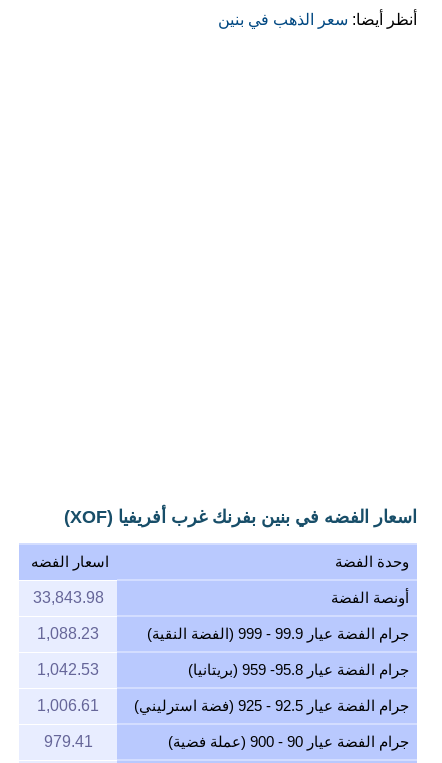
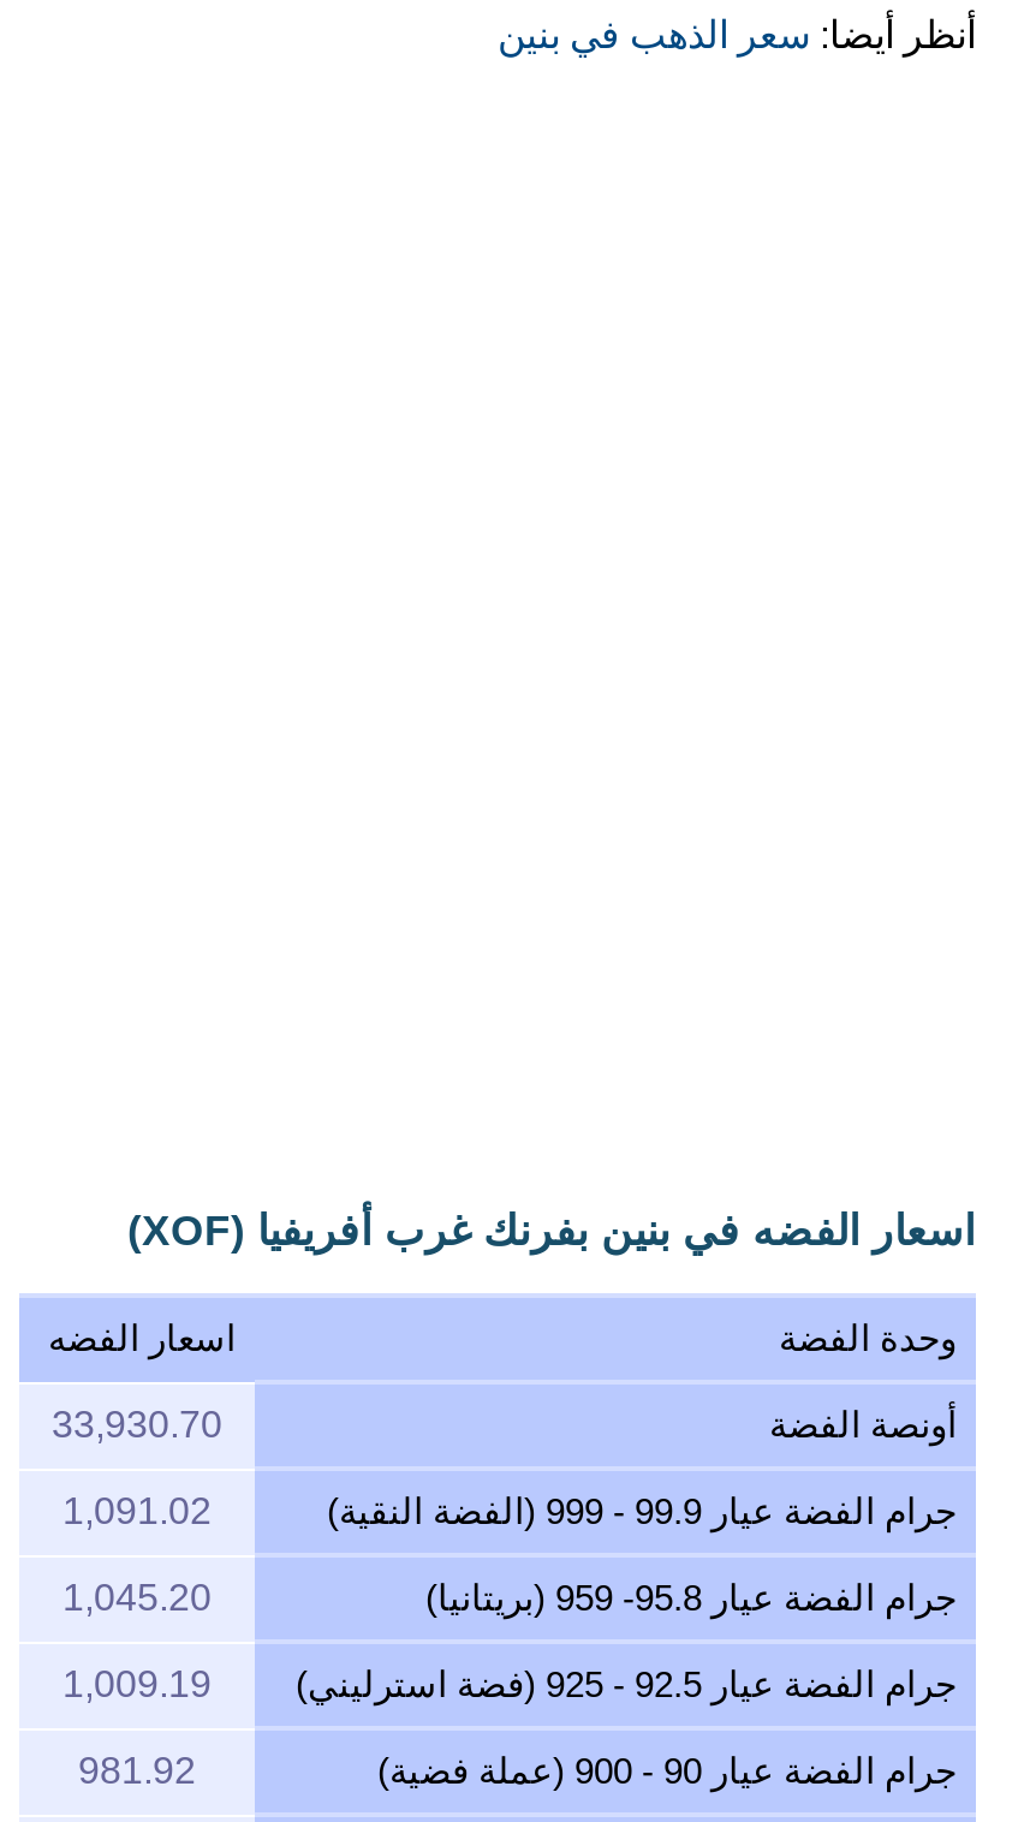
- 33,843.98
+ 33,930.70

- 1,088.23
+ 1,091.02

- 1,042.53
+ 1,045.20

- 1,006.61
+ 1,009.19

- 979.41
+ 981.92
